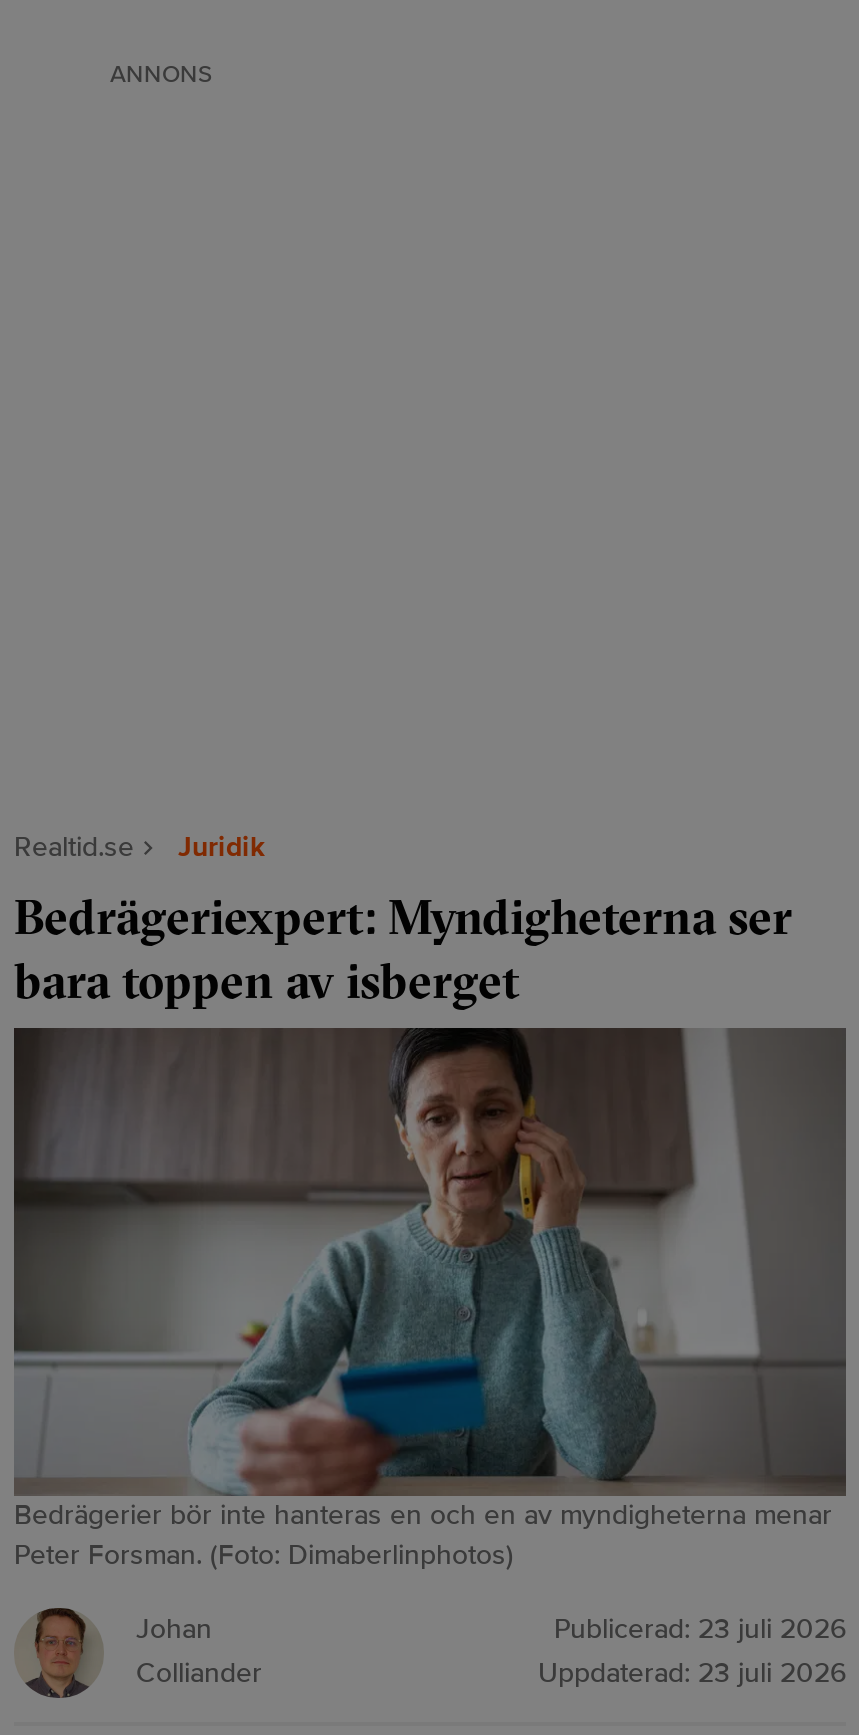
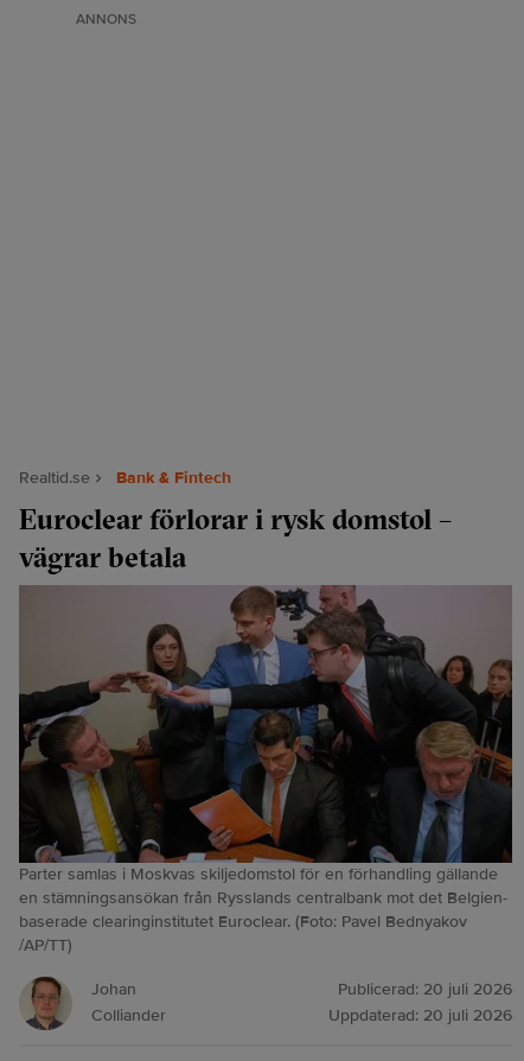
- Juridik
- Bedrägeriexpert: Myndigheterna ser
- bara toppen av isberget
+ Bank & Fintech
+ Euroclear förlorar i rysk domstol –
+ vägrar betala

- [image]
+ [image]

- Bedrägerier bör inte hanteras en och en av myndigheterna menar
- Peter Forsman. (Foto: Dimaberlinphotos)
+ Parter samlas i Moskvas skiljedomstol för en förhandling gällande
+ en stämningsansökan från Rysslands centralbank mot det Belgien-
+ baserade clearinginstitutet Euroclear. (Foto: Pavel Bednyakov
+ /AP/TT)

- Publicerad: 23 juli 2026
- Uppdaterad: 23 juli 2026
+ Publicerad: 20 juli 2026
+ Uppdaterad: 20 juli 2026
